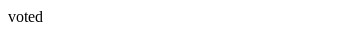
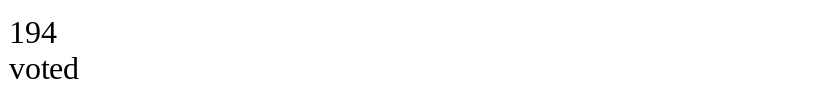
+ 194
